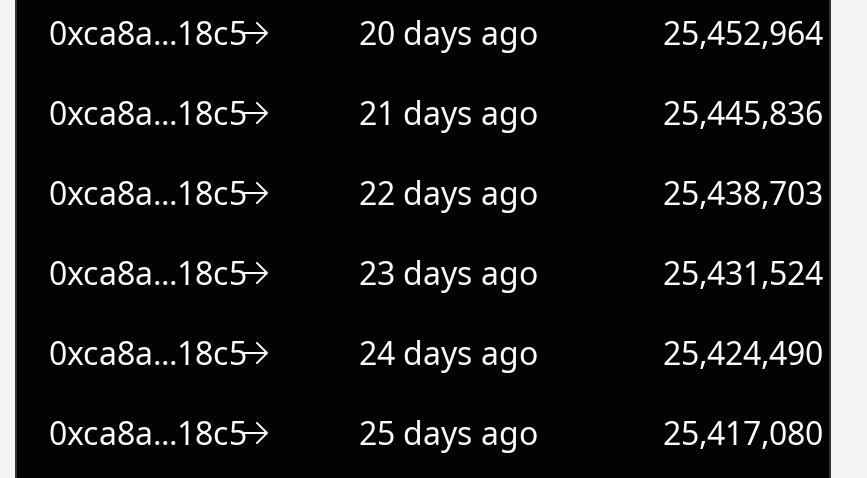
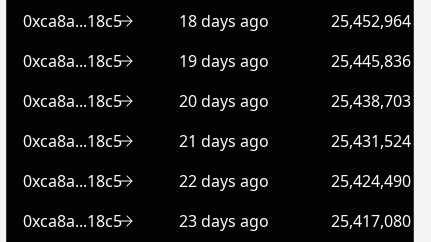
- 20 days ago
+ 18 days ago

- 21 days ago
+ 19 days ago

- 22 days ago
+ 20 days ago

- 23 days ago
+ 21 days ago

- 24 days ago
+ 22 days ago

- 25 days ago
+ 23 days ago
